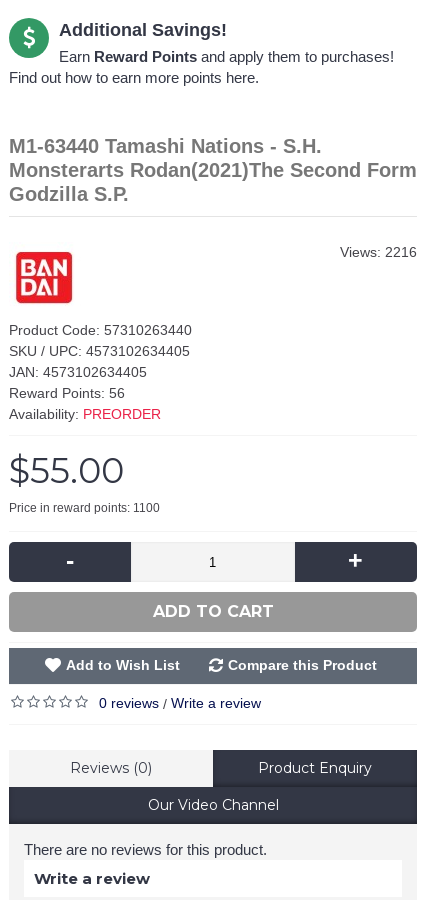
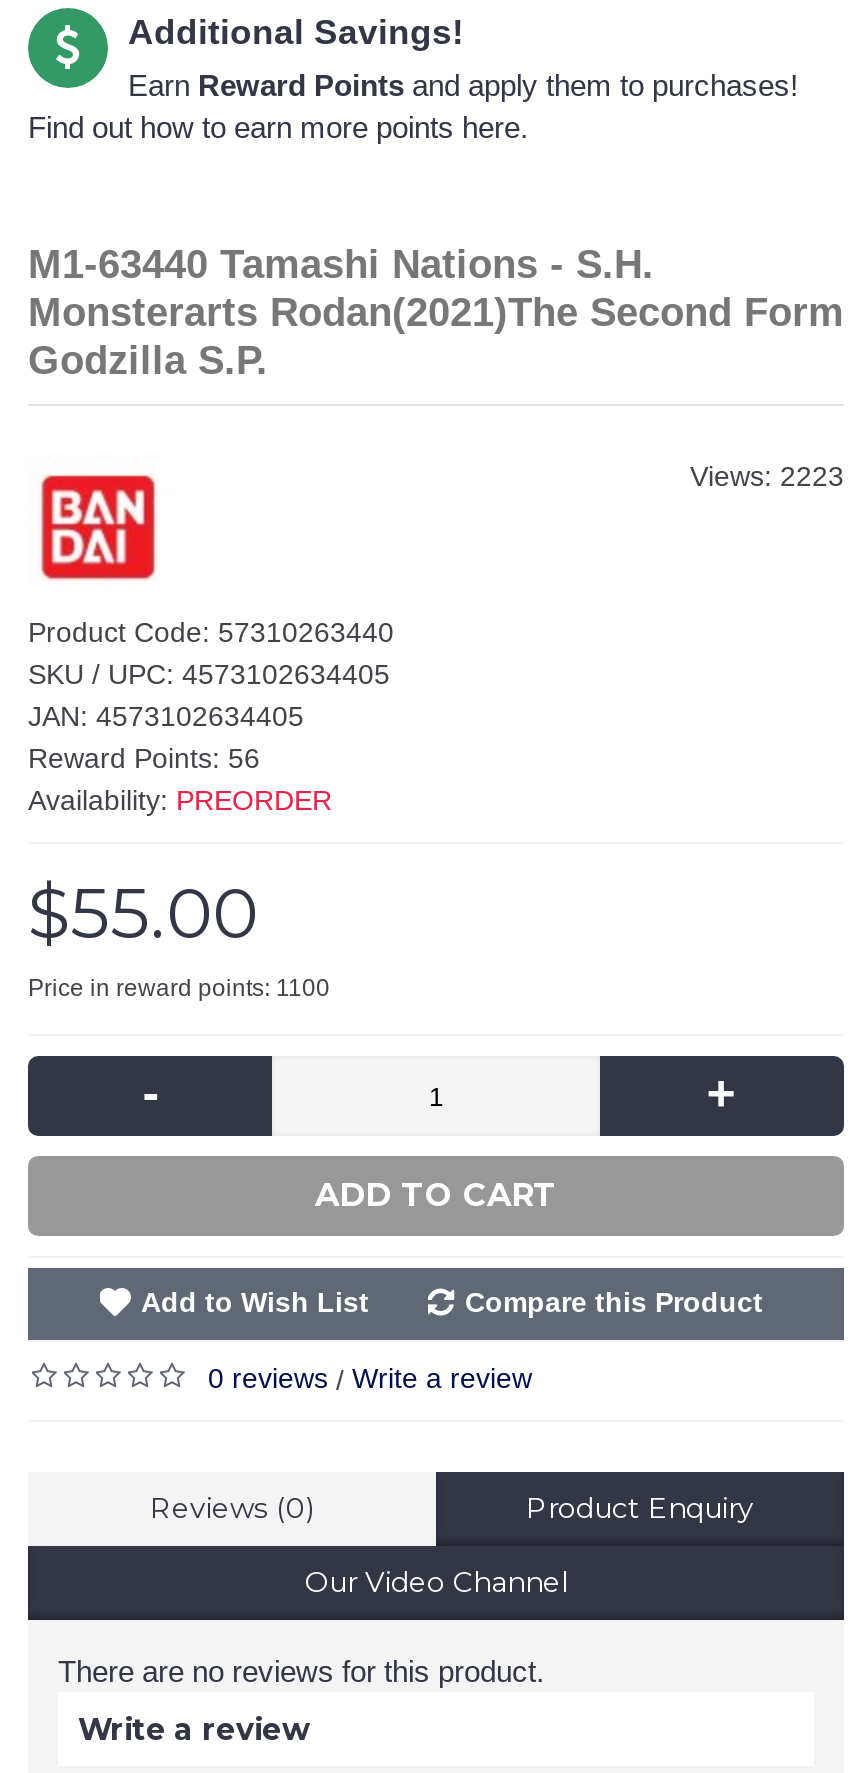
- Views: 2216
+ Views: 2223
